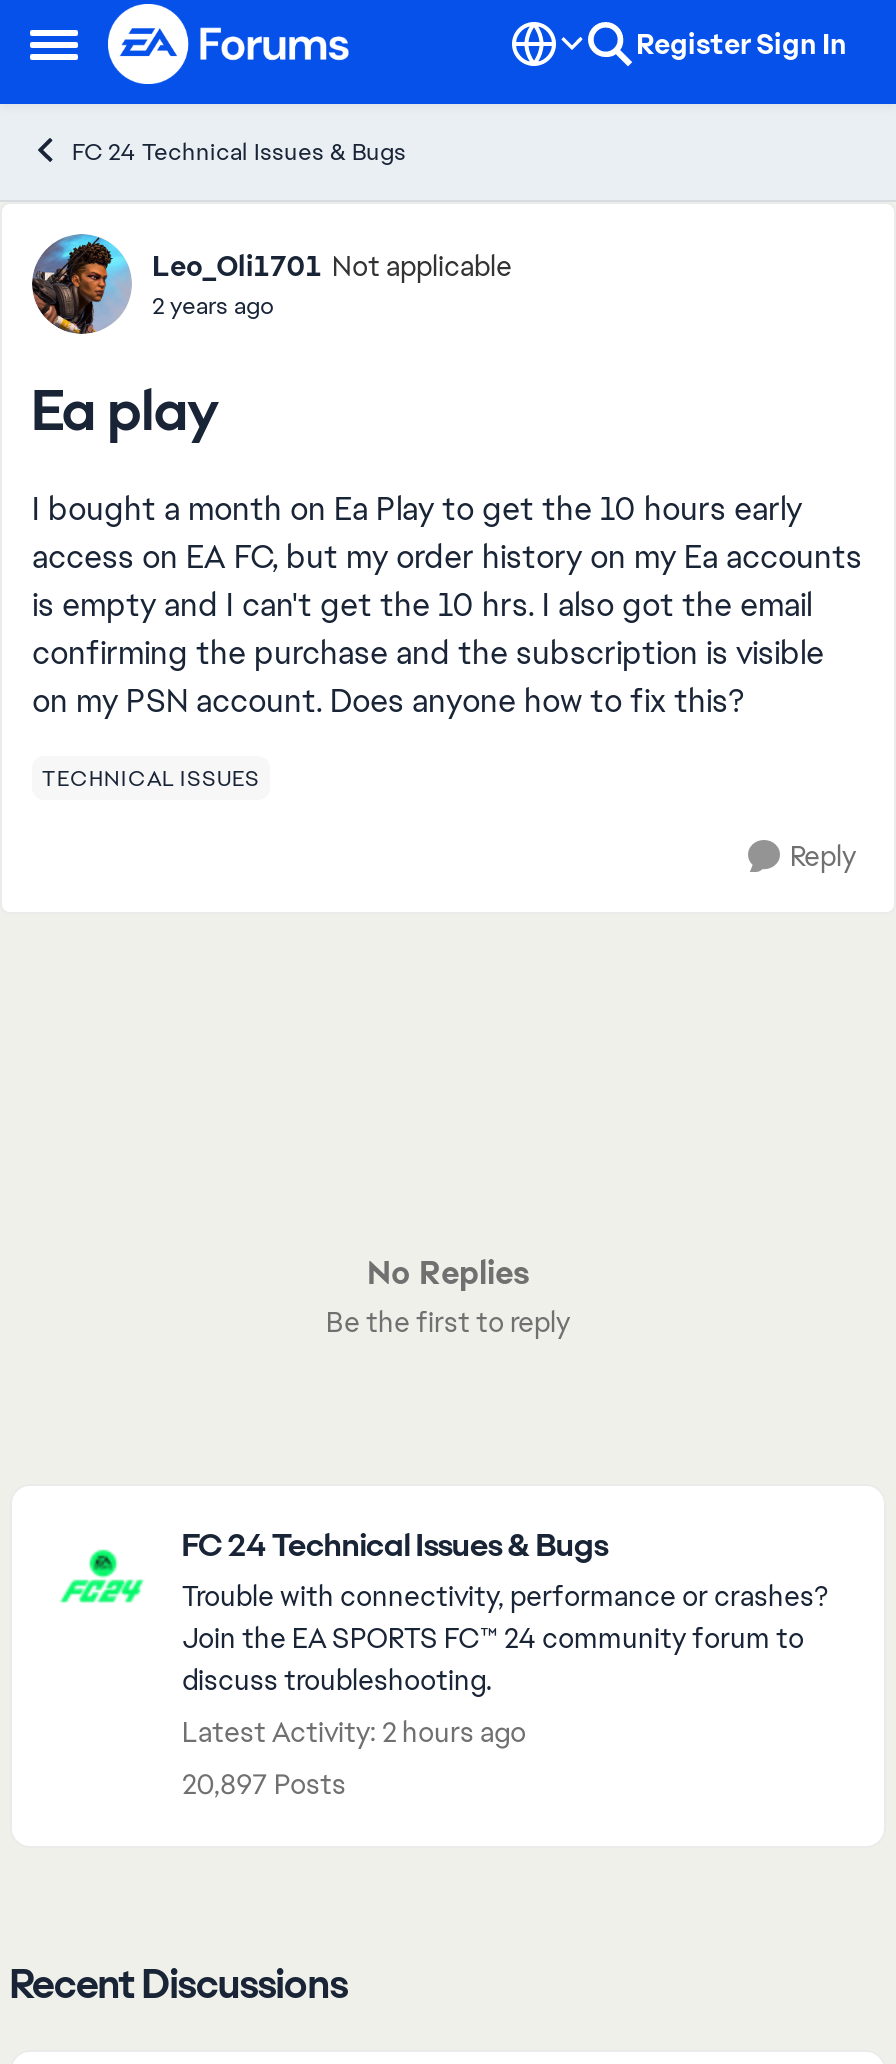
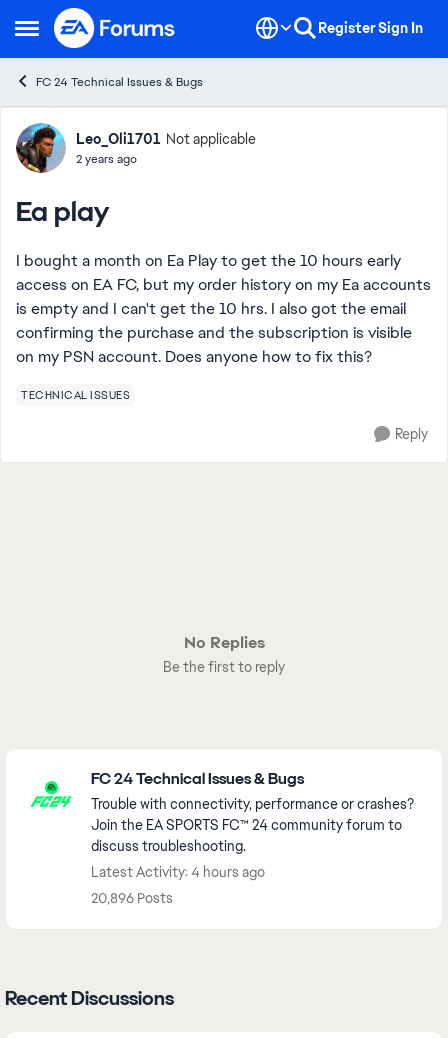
- Latest Activity: 2 hours ago
+ Latest Activity: 4 hours ago

- 20,897 Posts
+ 20,896 Posts
